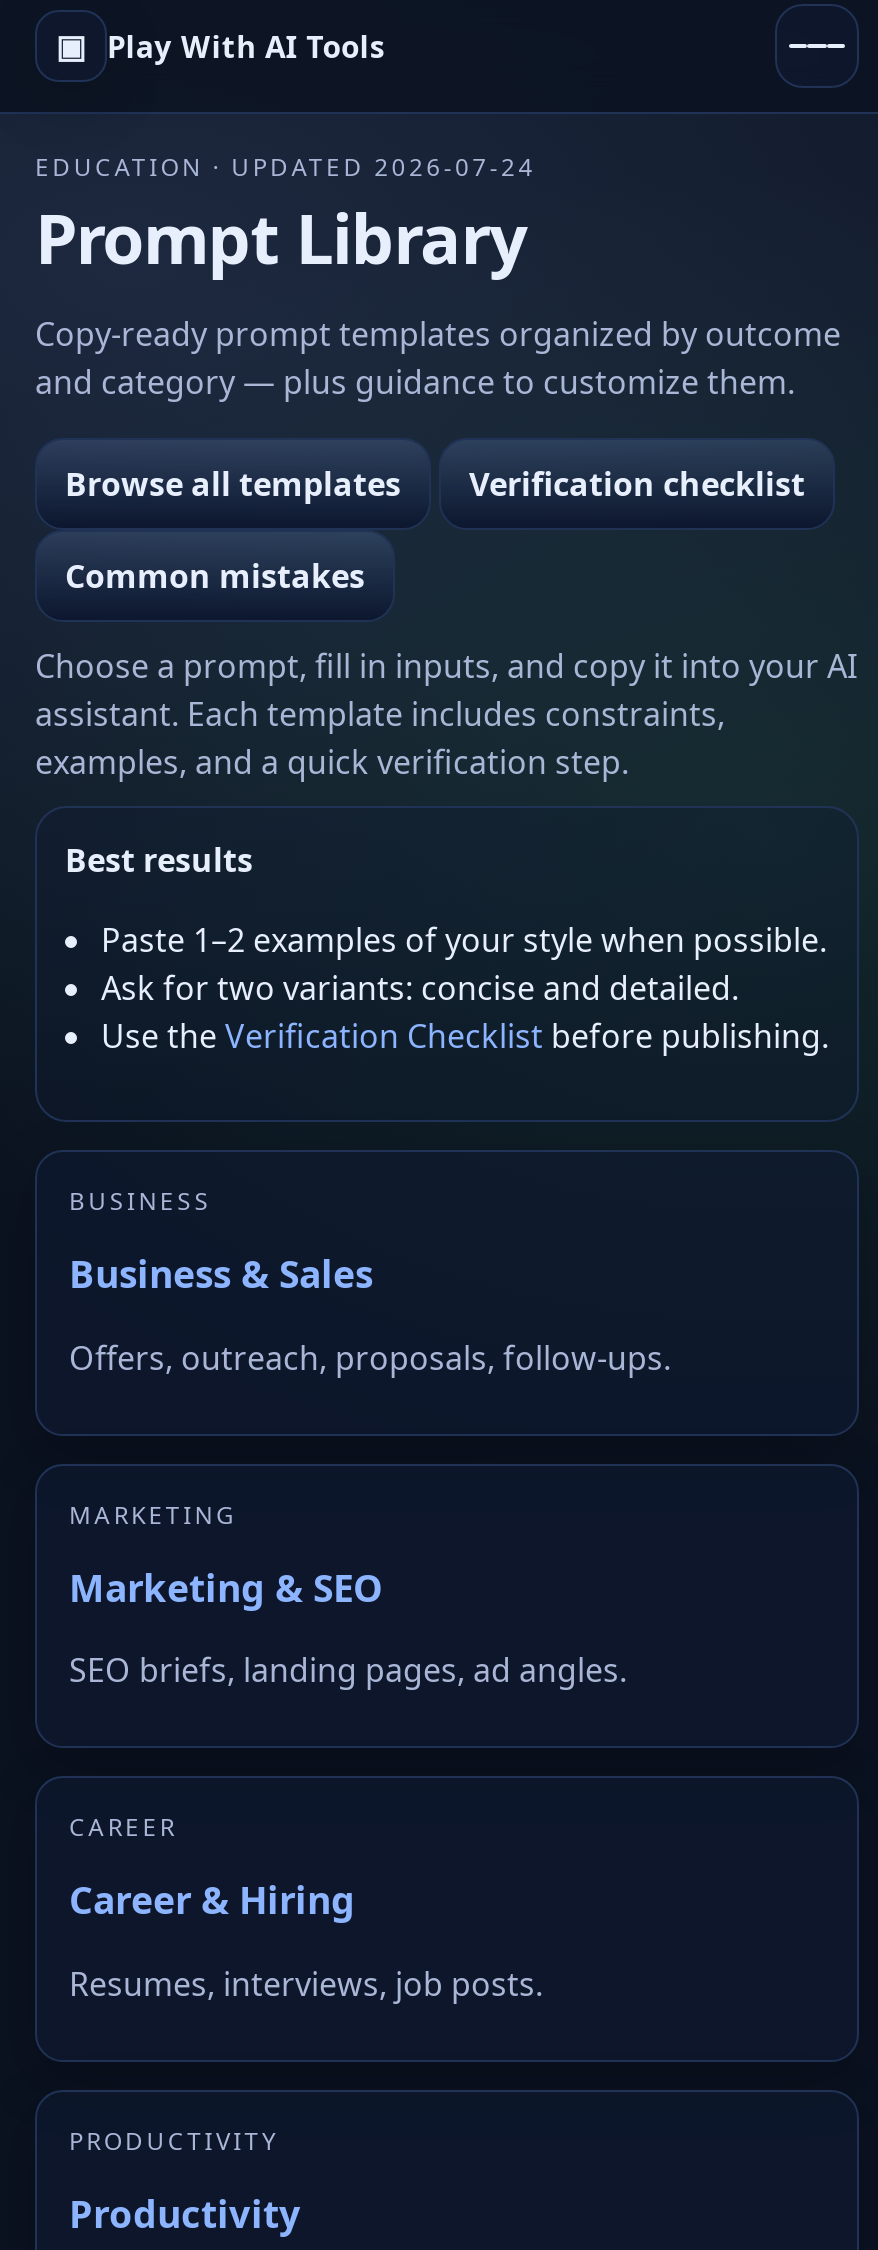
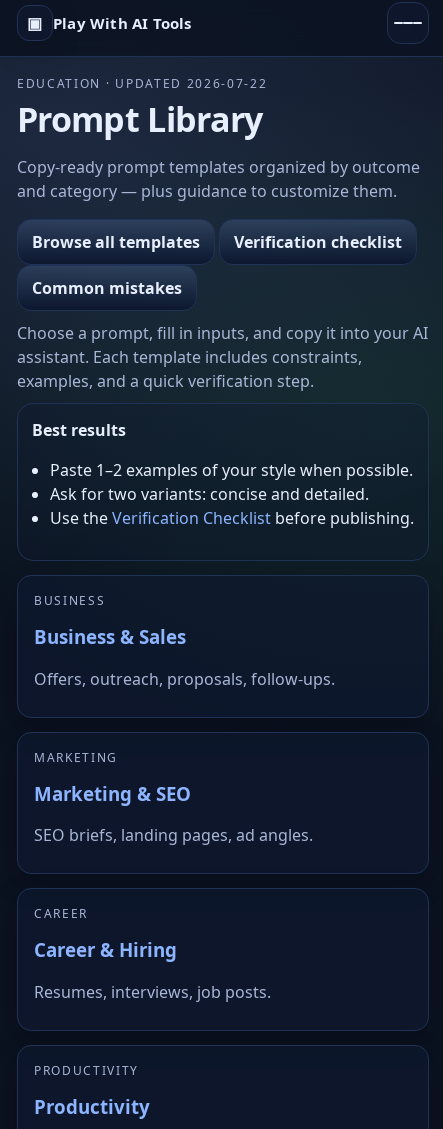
- EDUCATION · UPDATED 2026-07-24
+ EDUCATION · UPDATED 2026-07-22
